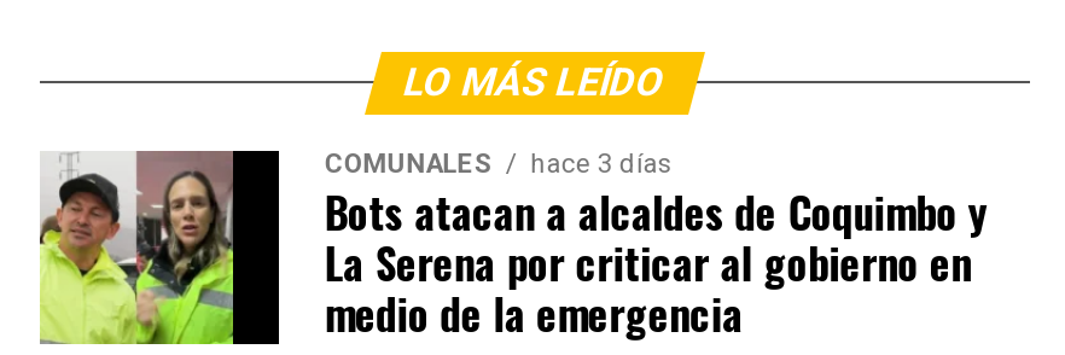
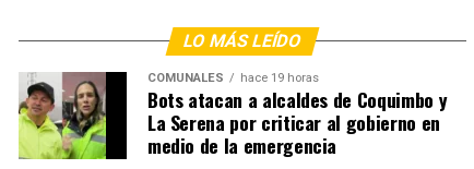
- COMUNALES hace 3 días
+ COMUNALES hace 19 horas
